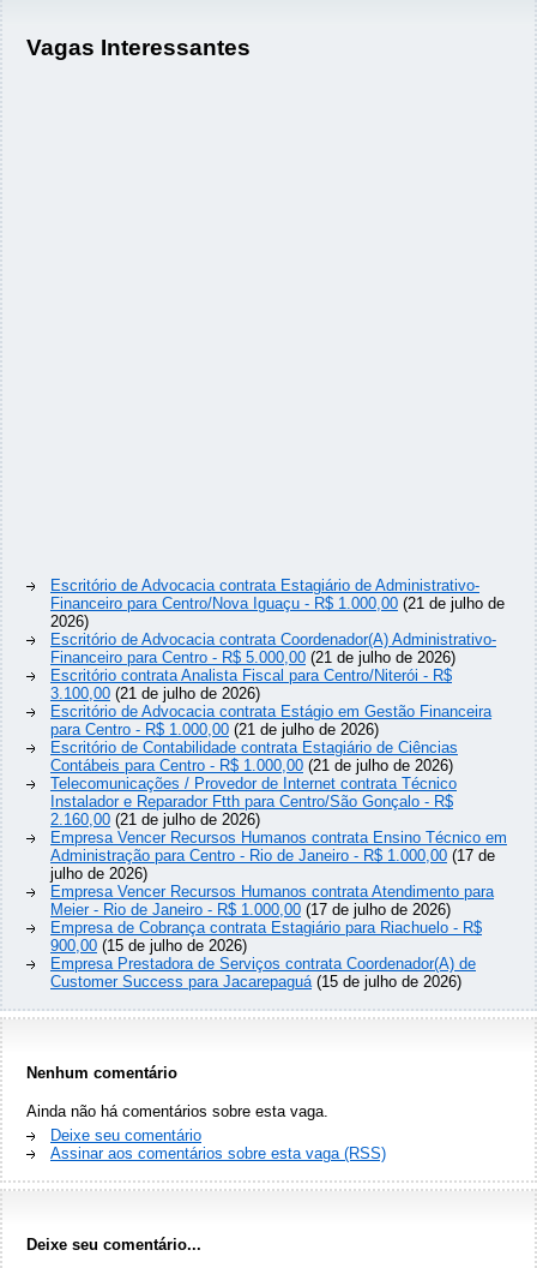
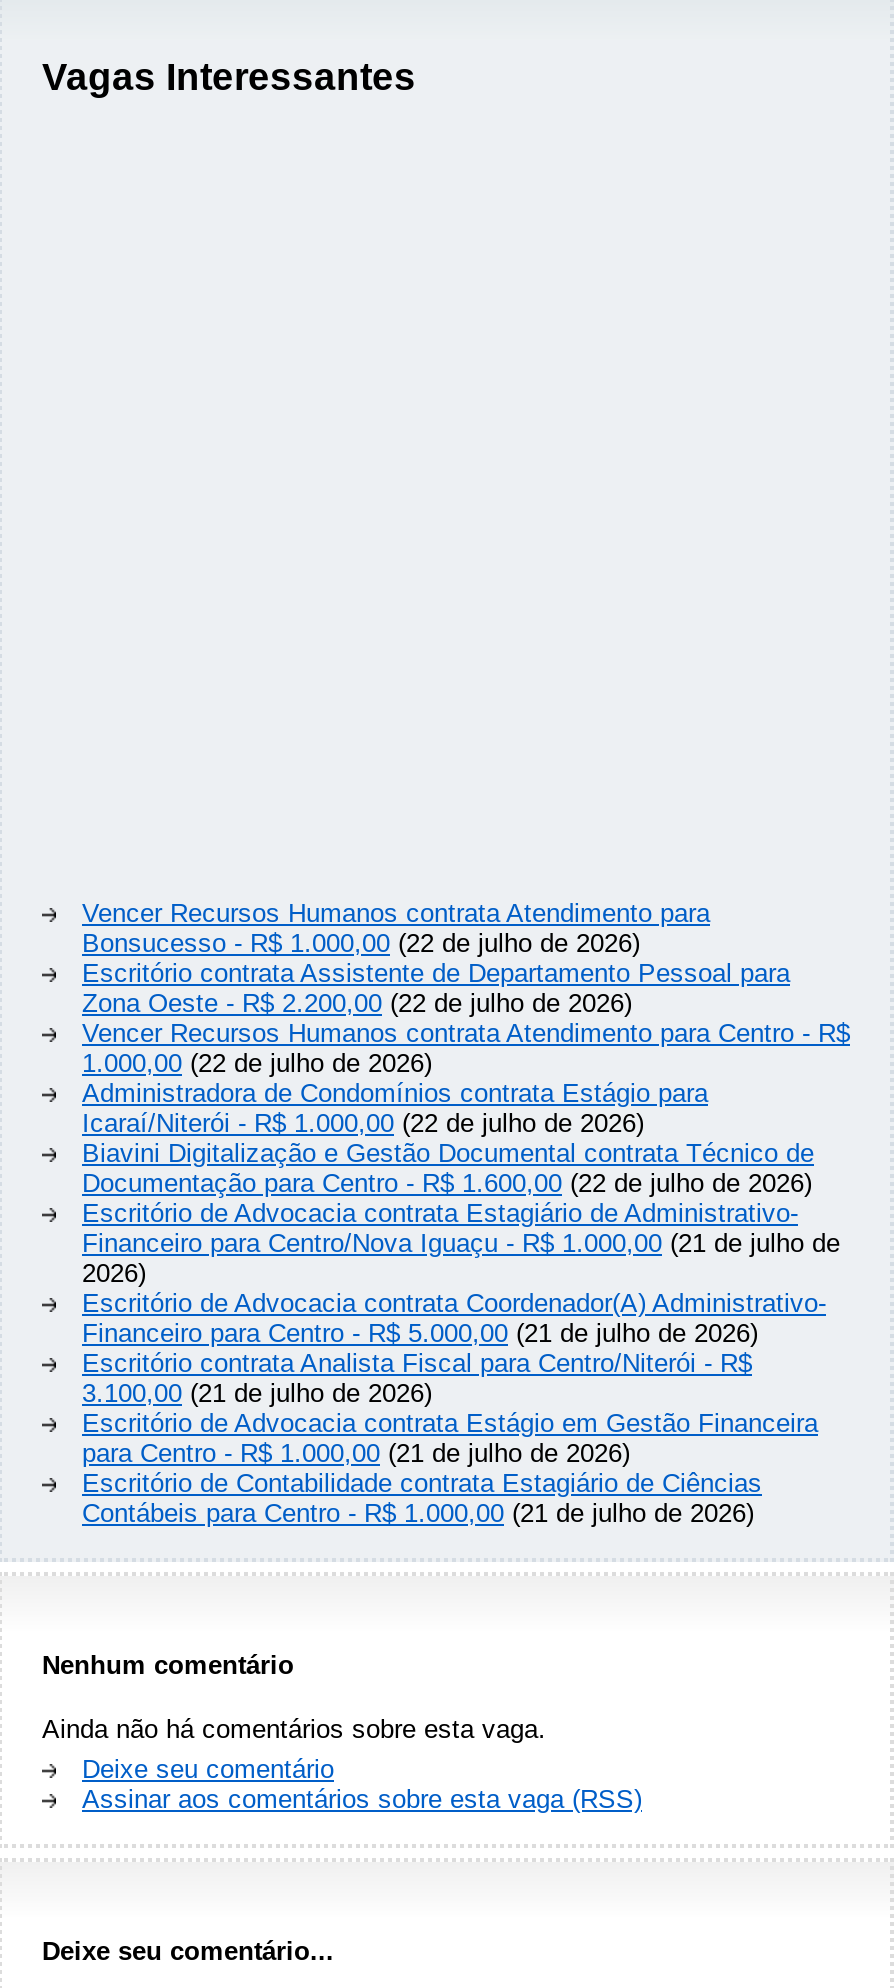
+ Vencer Recursos Humanos contrata Atendimento para
+ Bonsucesso - R$ 1.000,00 (22 de julho de 2026)
+ Escritório contrata Assistente de Departamento Pessoal para
+ Zona Oeste - R$ 2.200,00 (22 de julho de 2026)
+ Vencer Recursos Humanos contrata Atendimento para Centro - R$
+ 1.000,00 (22 de julho de 2026)
+ Administradora de Condomínios contrata Estágio para
+ Icaraí/Niterói - R$ 1.000,00 (22 de julho de 2026)
+ Biavini Digitalização e Gestão Documental contrata Técnico de
+ Documentação para Centro - R$ 1.600,00 (22 de julho de 2026)

moved down: Escritório de Advocacia contrata Estagiário de Administrativo- | Financeiro para Centro/Nova Iguaçu - R$ 1.000,00 (21 de julho de | 2026) | ... | Escritório de Contabilidade contrata Estagiário de Ciências | Contábeis para Centro - R$ 1.000,00 (21 de julho de 2026)

- Telecomunicações / Provedor de Internet contrata Técnico
- Instalador e Reparador Ftth para Centro/São Gonçalo - R$
- 2.160,00 (21 de julho de 2026)
- Empresa Vencer Recursos Humanos contrata Ensino Técnico em
- Administração para Centro - Rio de Janeiro - R$ 1.000,00 (17 de
- julho de 2026)
- Empresa Vencer Recursos Humanos contrata Atendimento para
- Meier - Rio de Janeiro - R$ 1.000,00 (17 de julho de 2026)
- Empresa de Cobrança contrata Estagiário para Riachuelo - R$
- 900,00 (15 de julho de 2026)
- Empresa Prestadora de Serviços contrata Coordenador(A) de
- Customer Success para Jacarepaguá (15 de julho de 2026)
